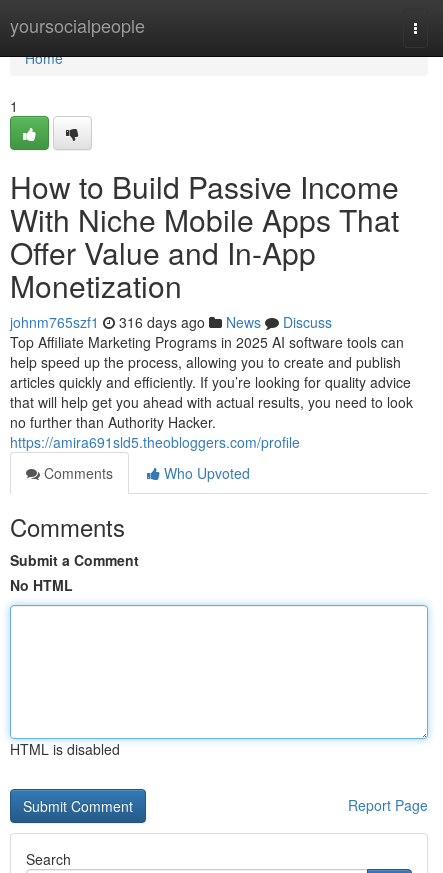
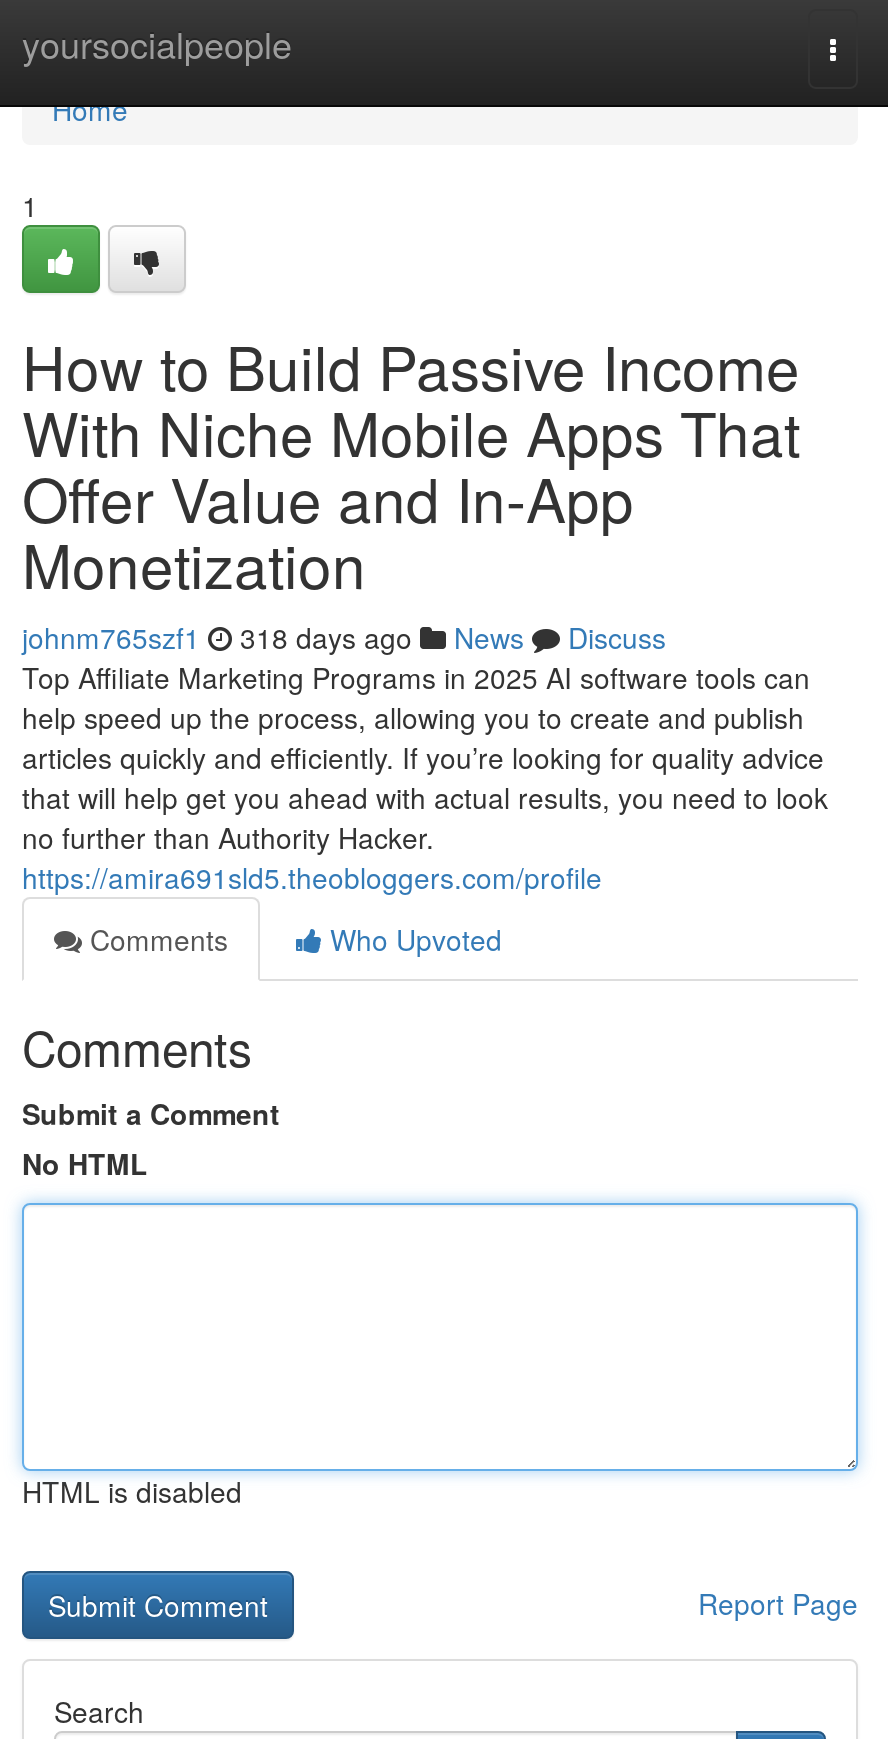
- johnm765szf1 316 days ago News Discuss
+ johnm765szf1 318 days ago News Discuss
